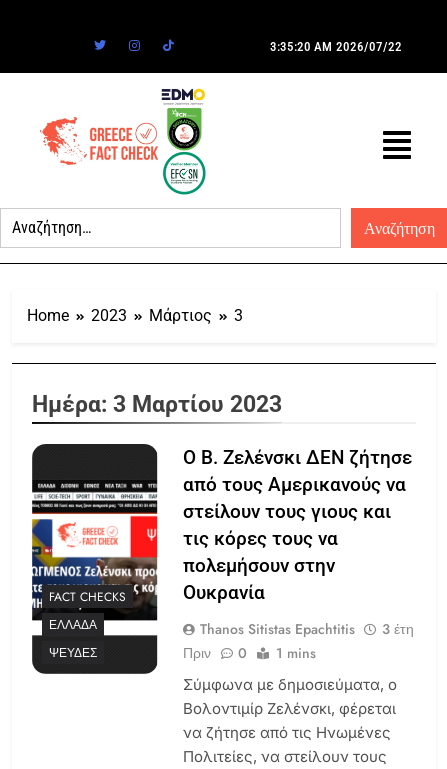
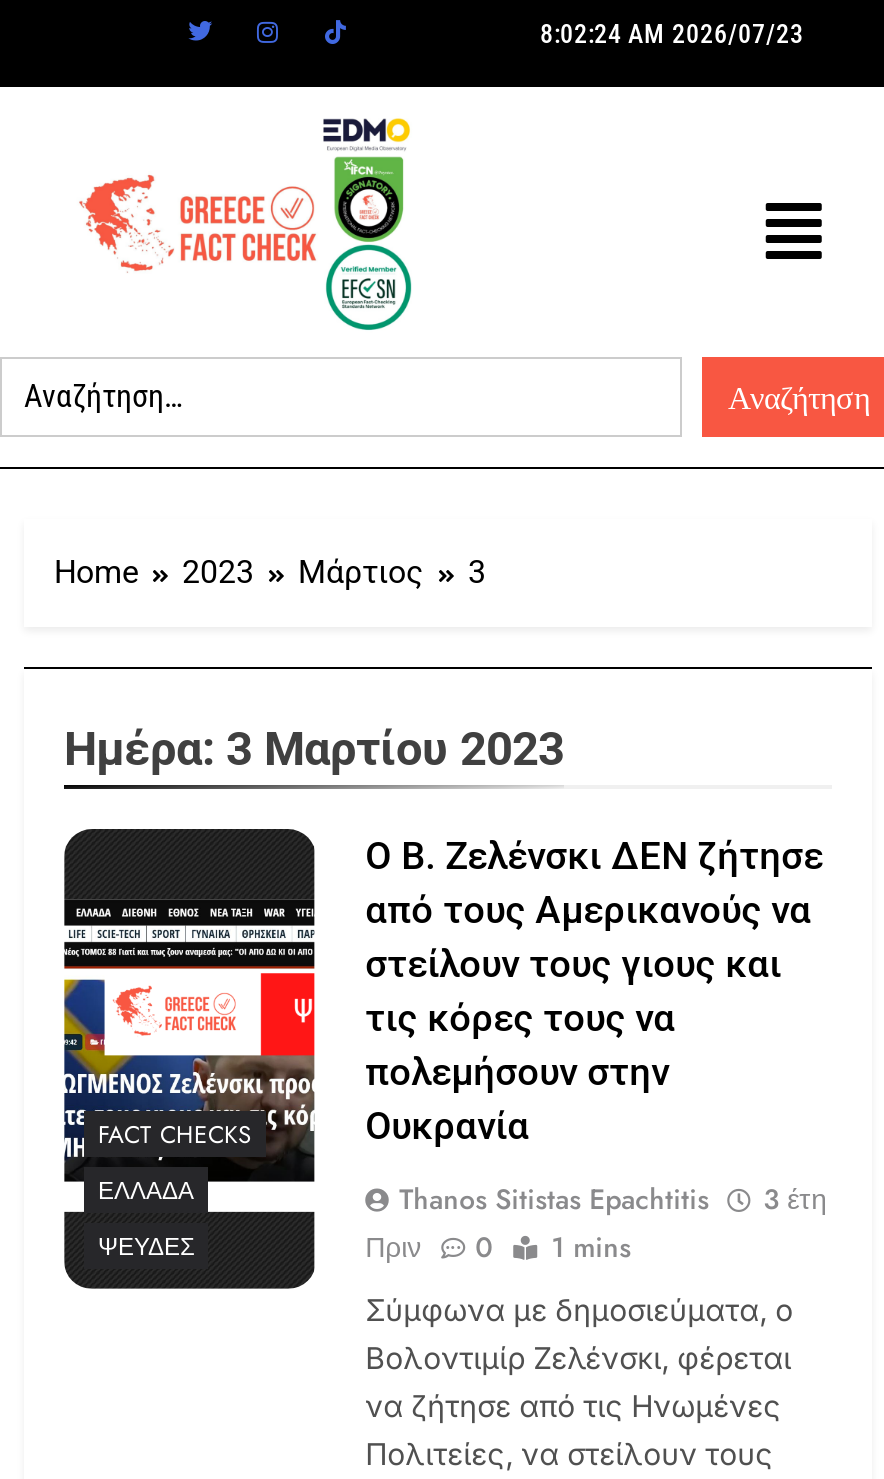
- 3:35:20 AM 2026/07/22
+ 8:02:24 AM 2026/07/23
